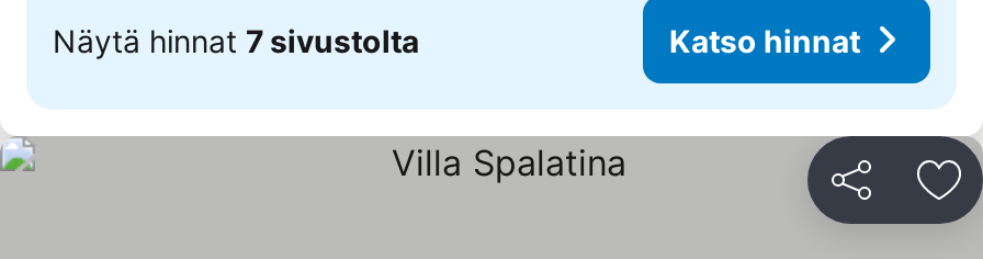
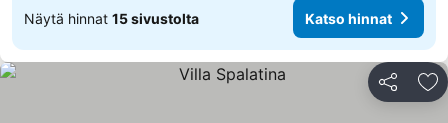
- Näytä hinnat 7 sivustolta
+ Näytä hinnat 15 sivustolta
